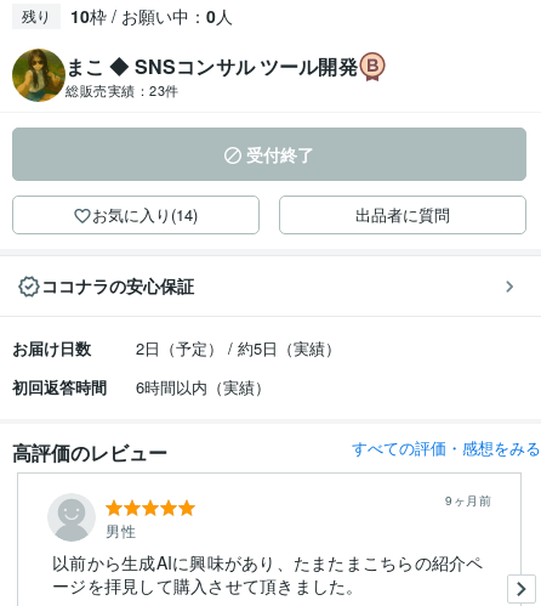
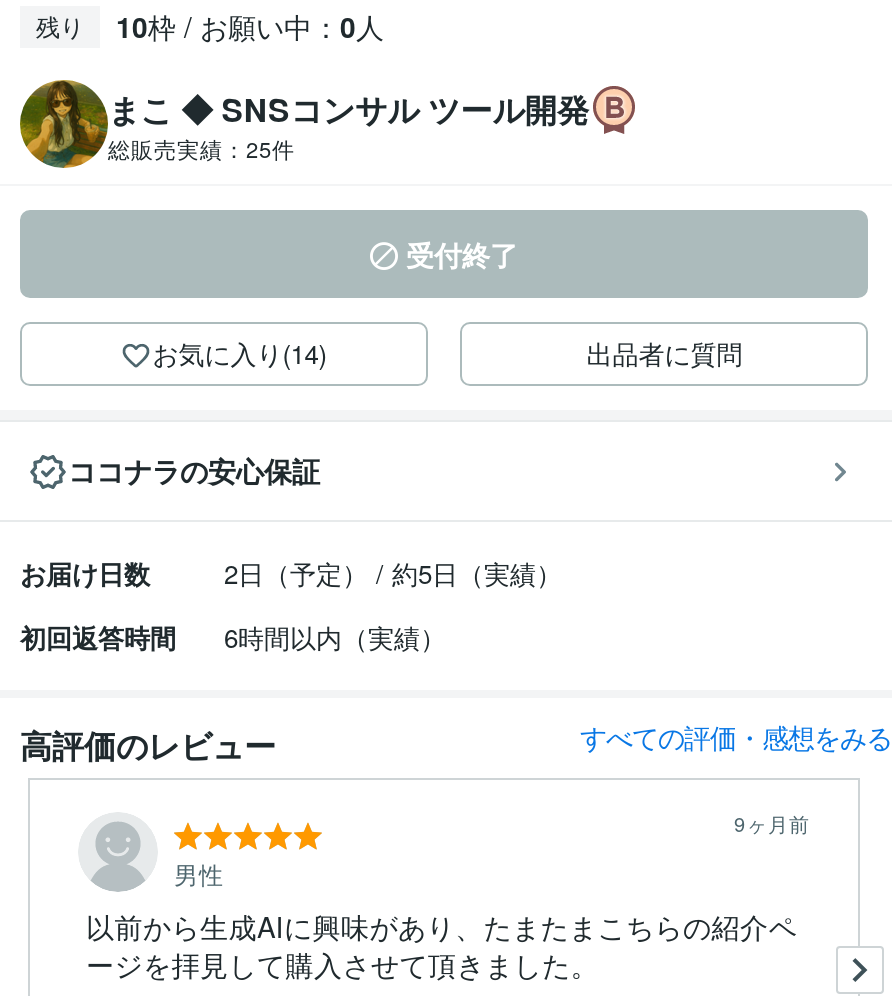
- 総販売実績：23件
+ 総販売実績：25件
